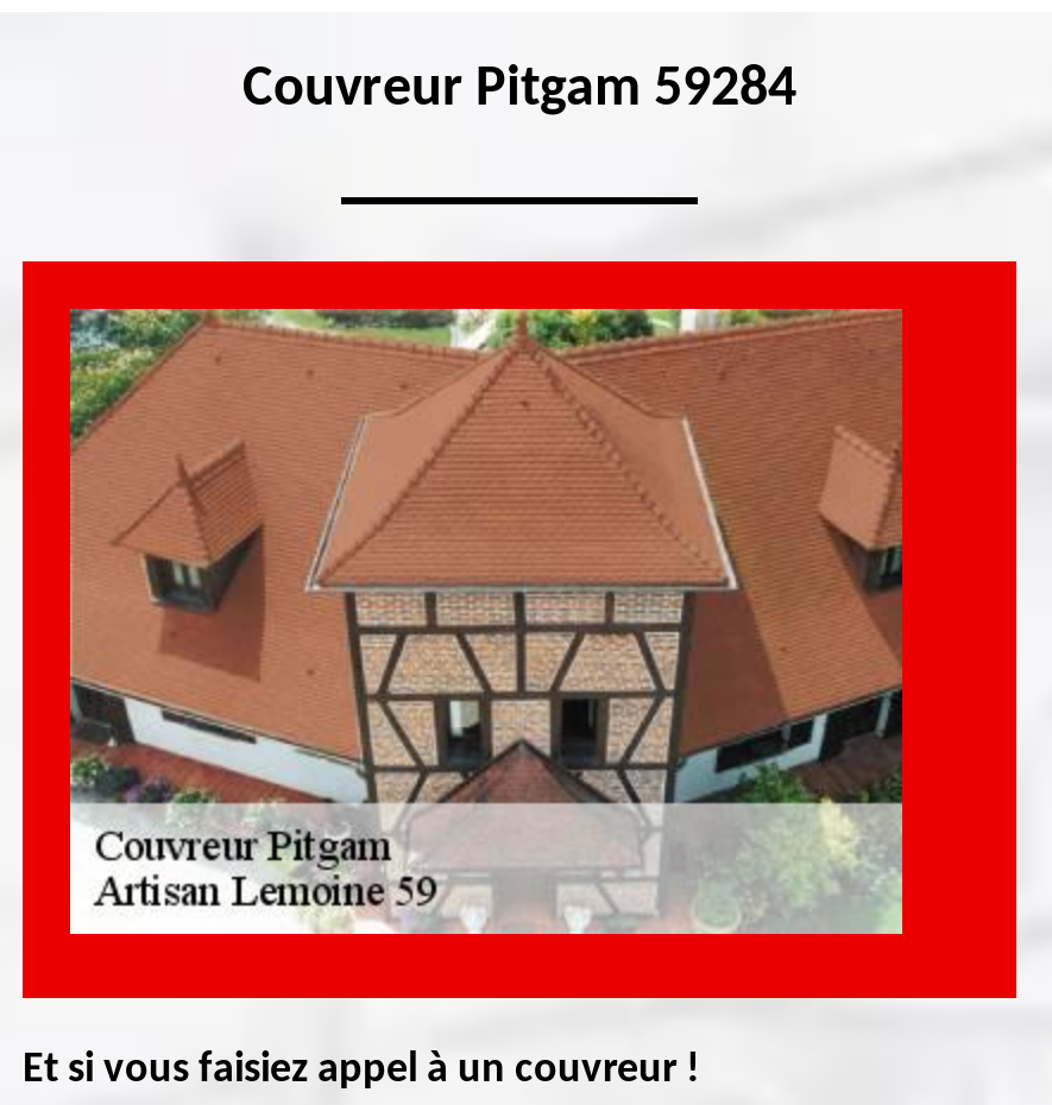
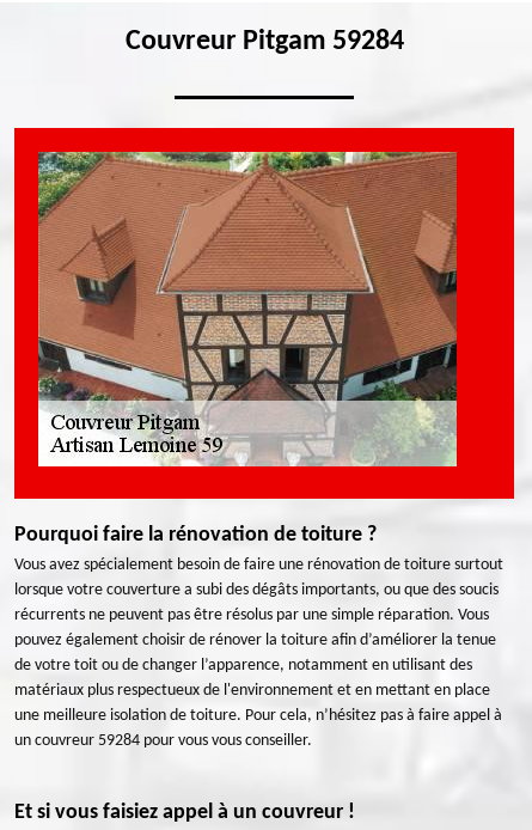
+ Pourquoi faire la rénovation de toiture ?
+ Vous avez spécialement besoin de faire une rénovation de toiture surtout
+ lorsque votre couverture a subi des dégâts importants, ou que des soucis
+ récurrents ne peuvent pas être résolus par une simple réparation. Vous
+ pouvez également choisir de rénover la toiture afin d’améliorer la tenue
+ de votre toit ou de changer l’apparence, notamment en utilisant des
+ matériaux plus respectueux de l'environnement et en mettant en place
+ une meilleure isolation de toiture. Pour cela, n’hésitez pas à faire appel à
+ un couvreur 59284 pour vous vous conseiller.
